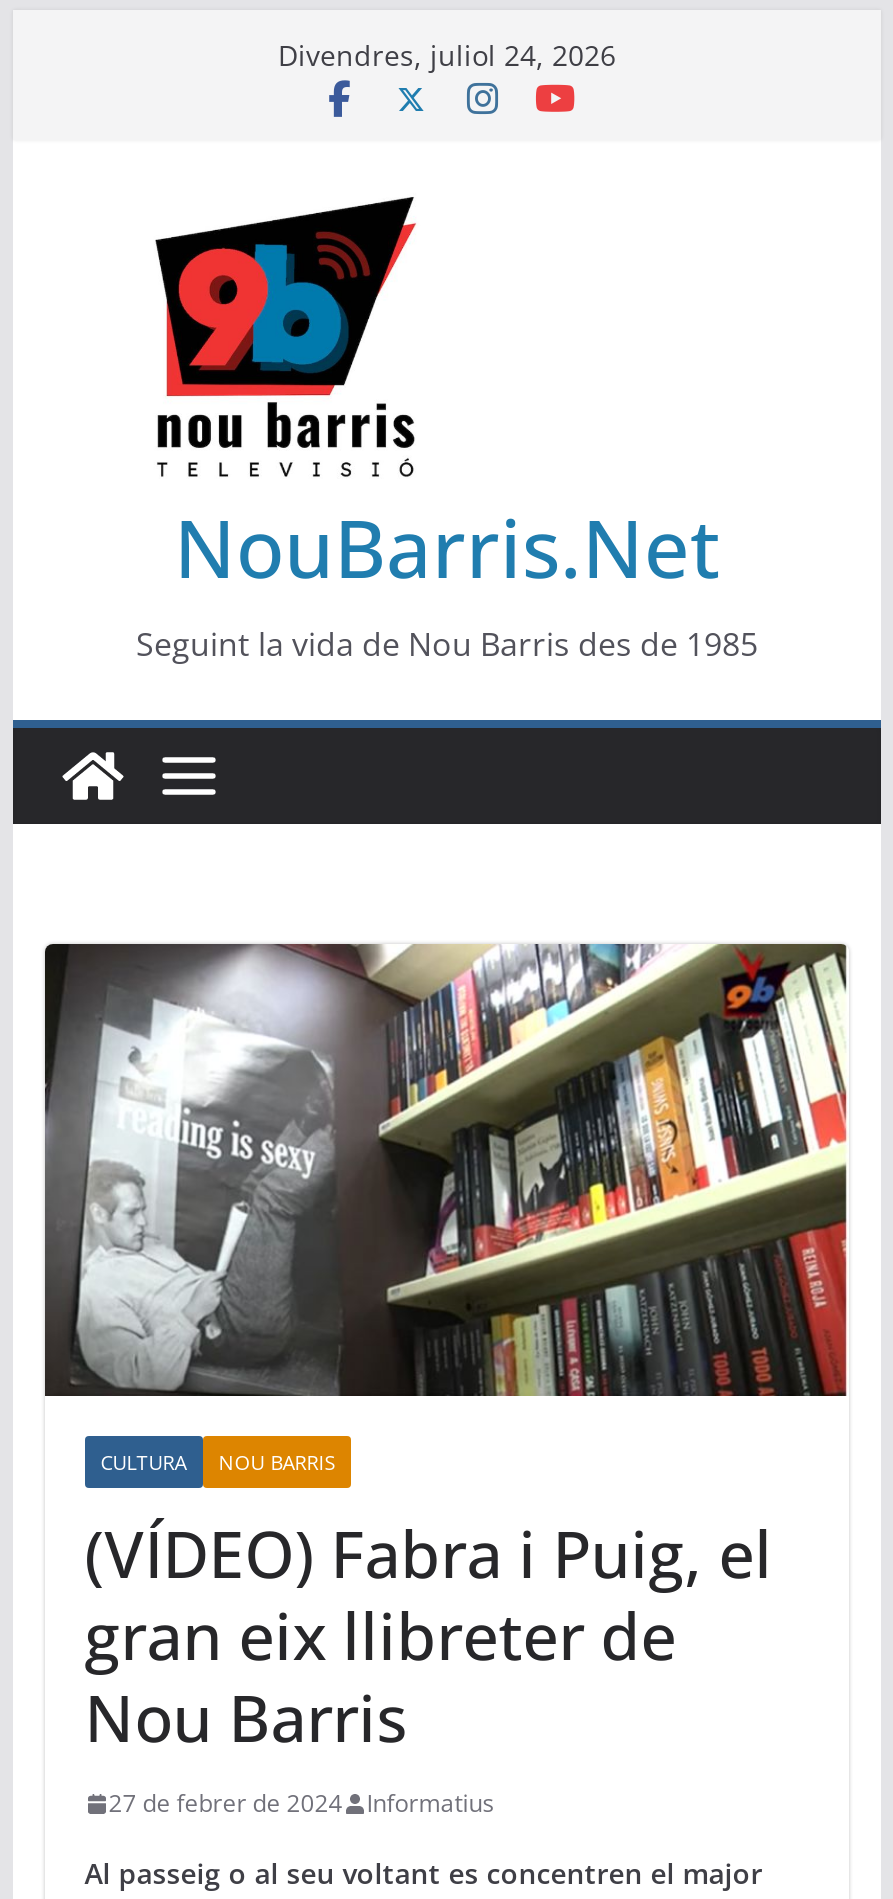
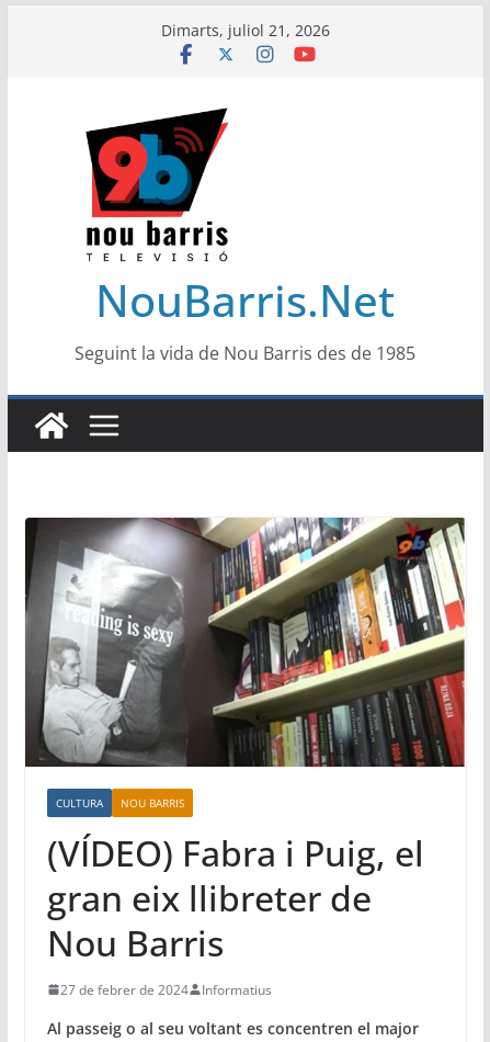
- Divendres, juliol 24, 2026
+ Dimarts, juliol 21, 2026
